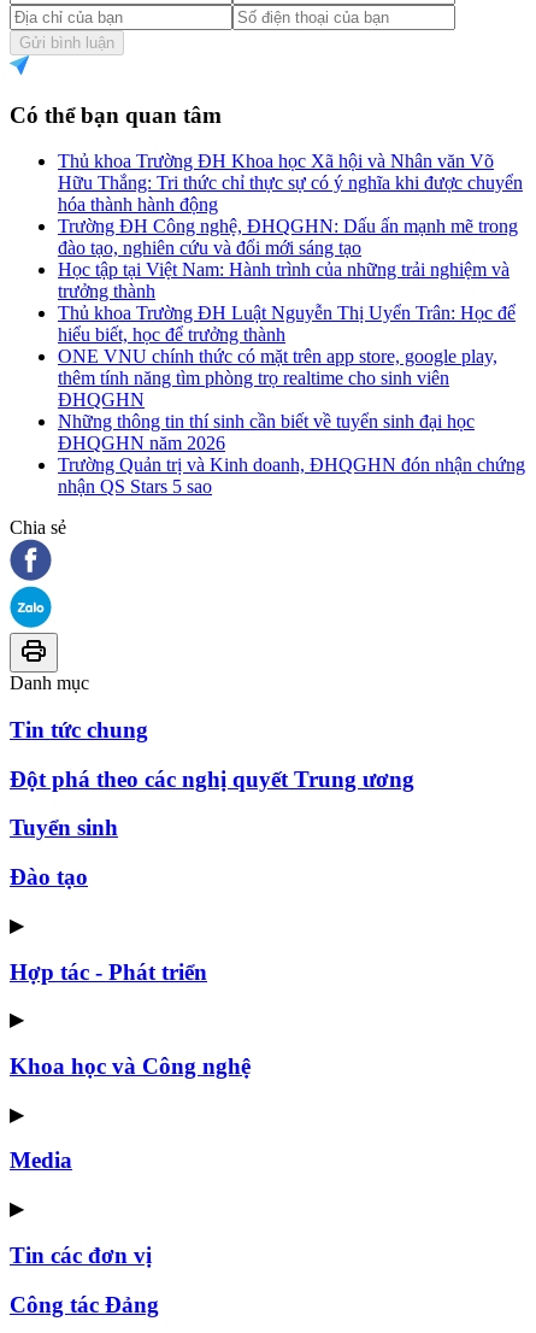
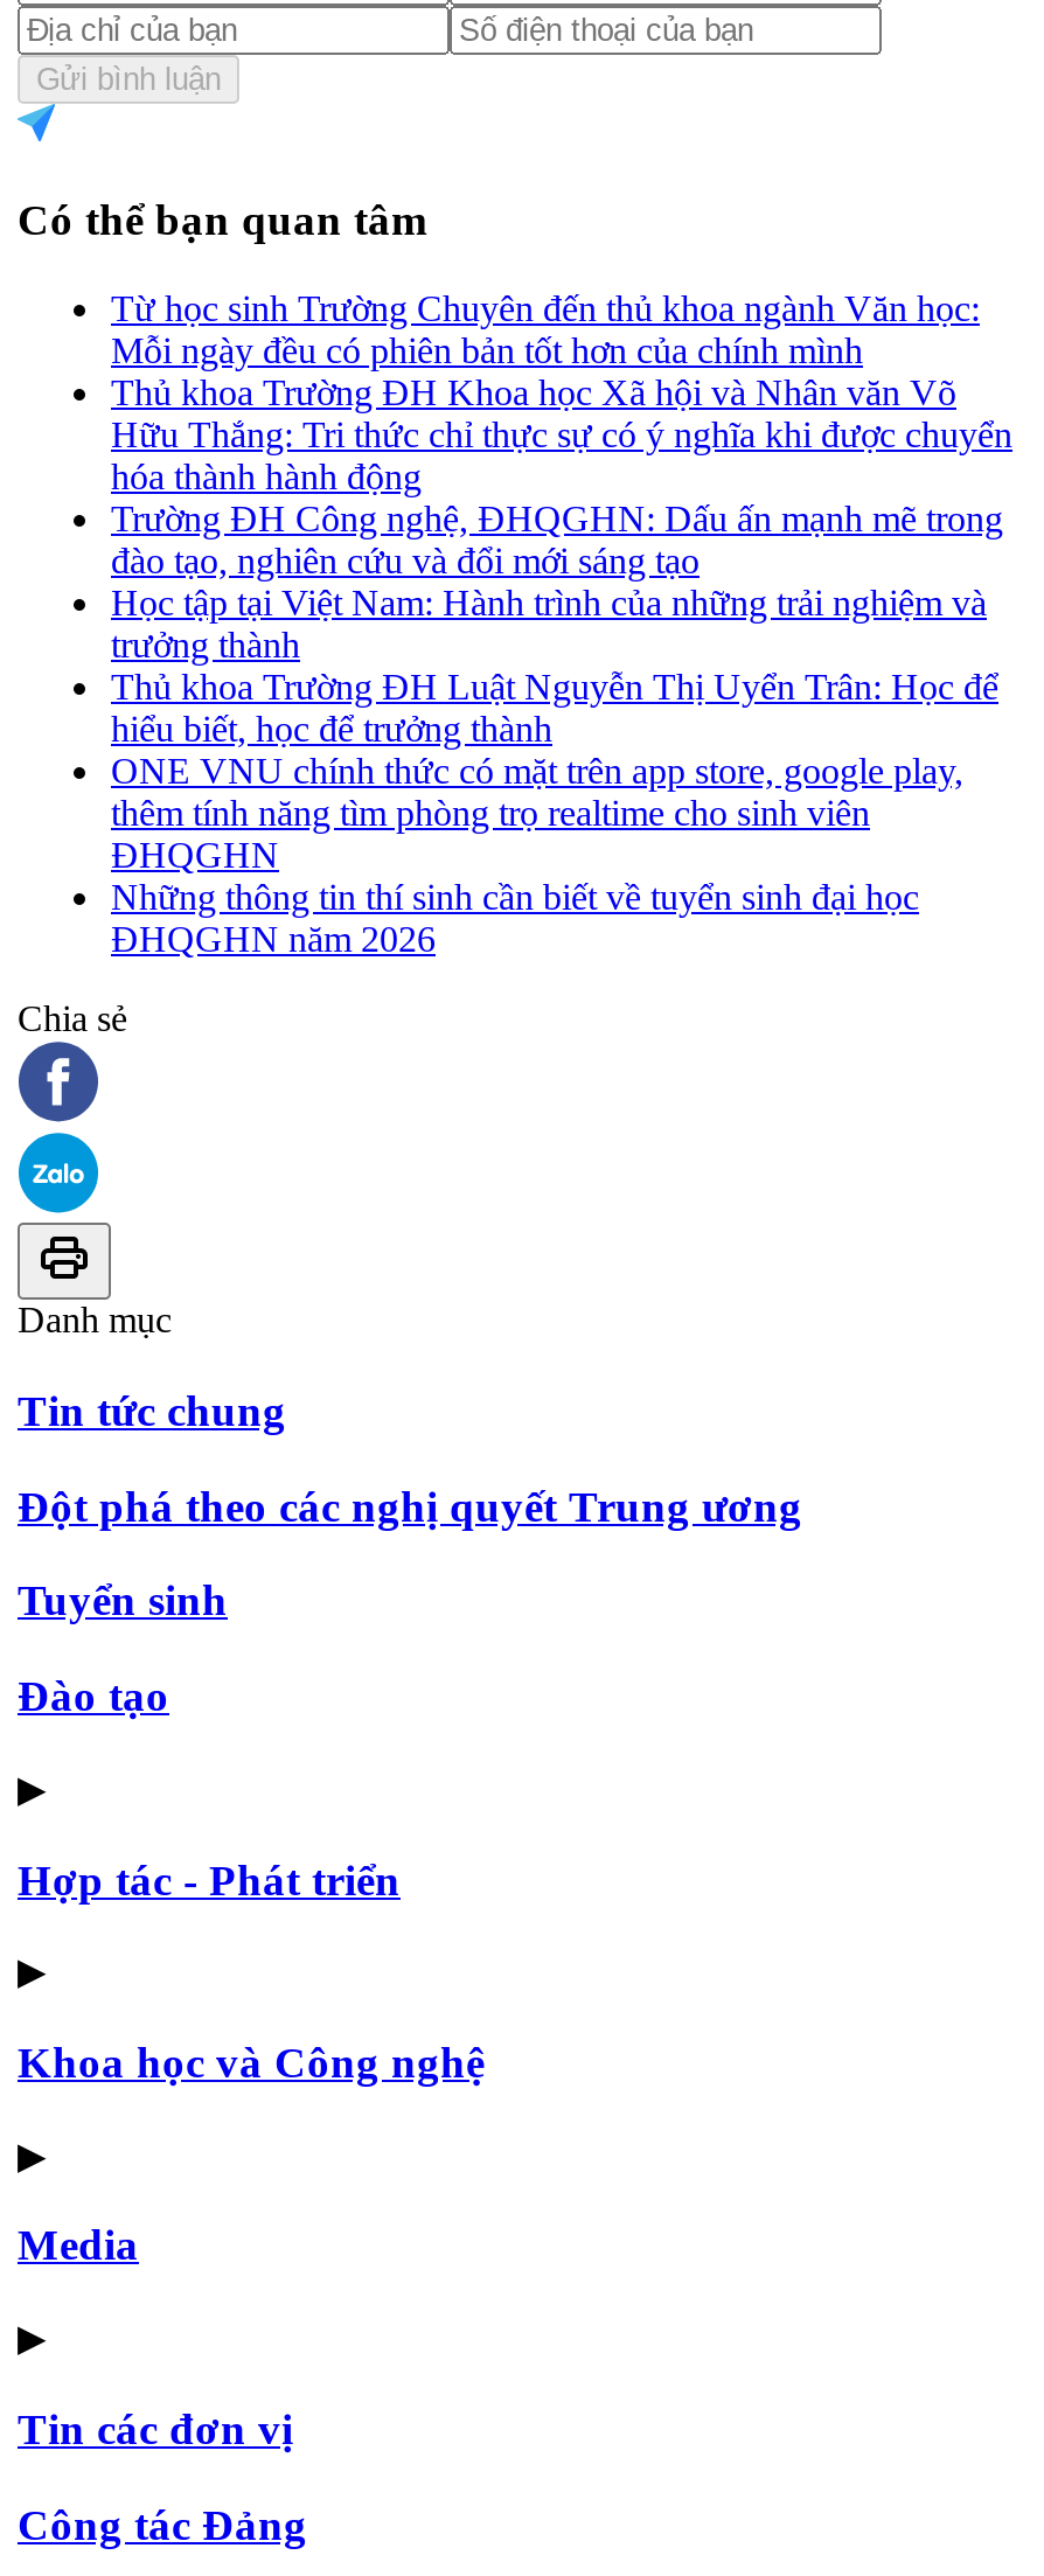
+ Từ học sinh Trường Chuyên đến thủ khoa ngành Văn học:
+ Mỗi ngày đều có phiên bản tốt hơn của chính mình

moved down: Thủ khoa Trường ĐH Khoa học Xã hội và Nhân văn Võ | Hữu Thắng: Tri thức chỉ thực sự có ý nghĩa khi được chuyển | hóa thành hành động | ... | Những thông tin thí sinh cần biết về tuyển sinh đại học | ĐHQGHN năm 2026

- Trường Quản trị và Kinh doanh, ĐHQGHN đón nhận chứng
- nhận QS Stars 5 sao
